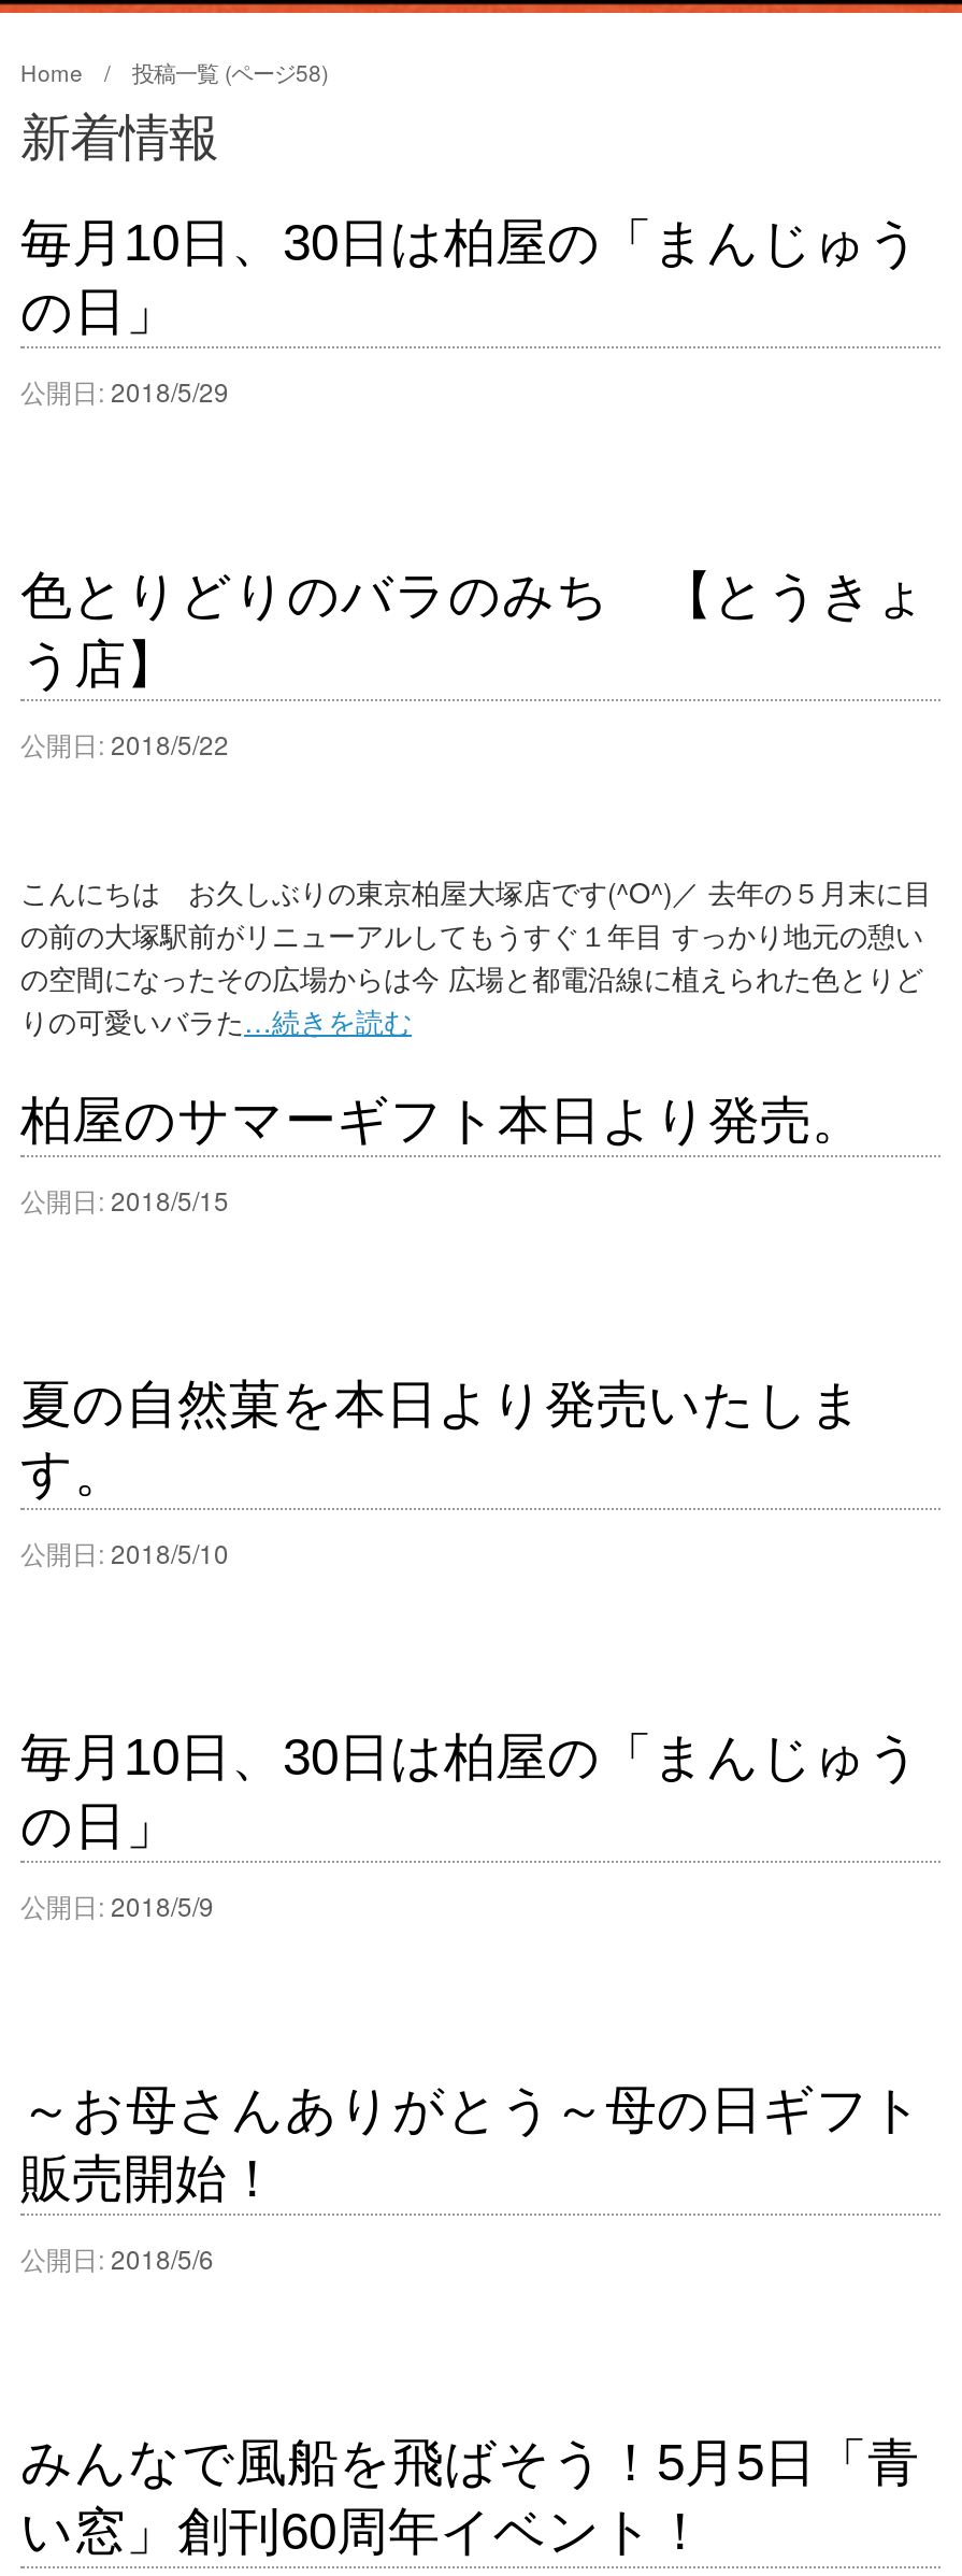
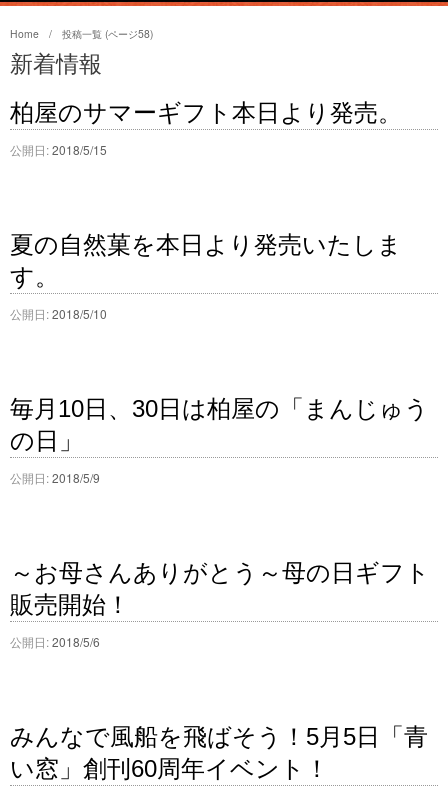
- 毎月10日、30日は柏屋の「まんじゅう
- の日」
- 公開日: 2018/5/29

- 色とりどりのバラのみち 【とうきょ
- う店】
- 公開日: 2018/5/22

- こんにちは お久しぶりの東京柏屋大塚店です(^O^)／ 去年の５月末に目
- の前の大塚駅前がリニューアルしてもうすぐ１年目 すっかり地元の憩い
- の空間になったその広場からは今 広場と都電沿線に植えられた色とりど
- りの可愛いバラた…続きを読む
